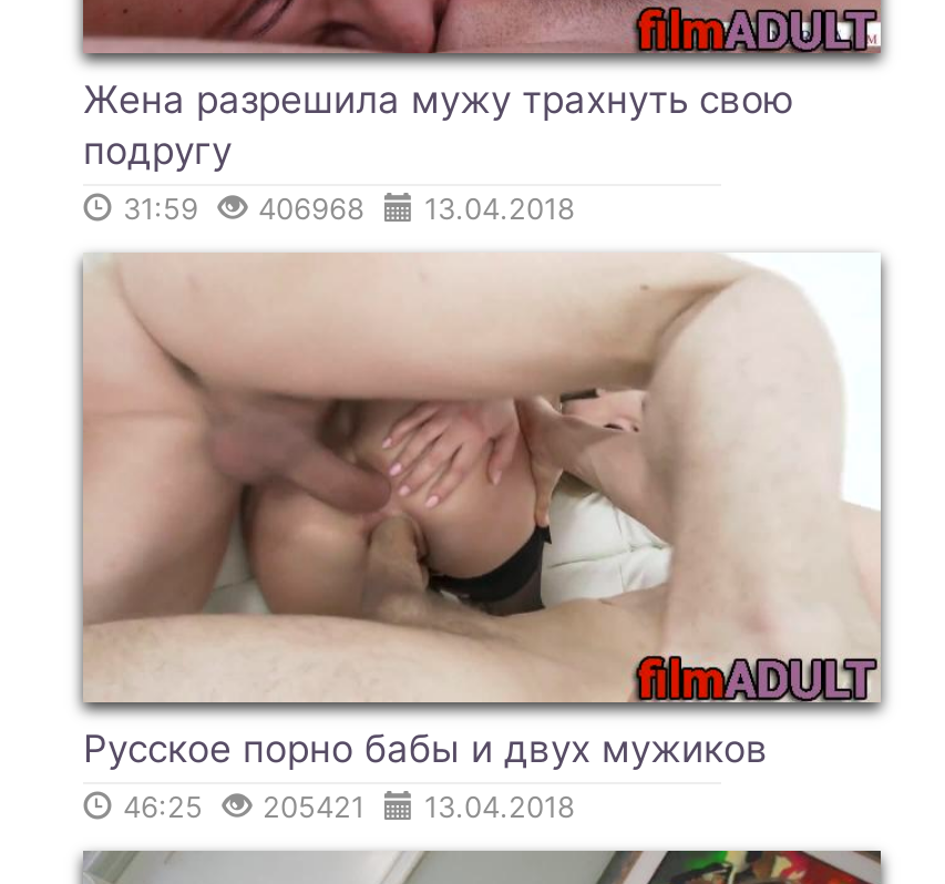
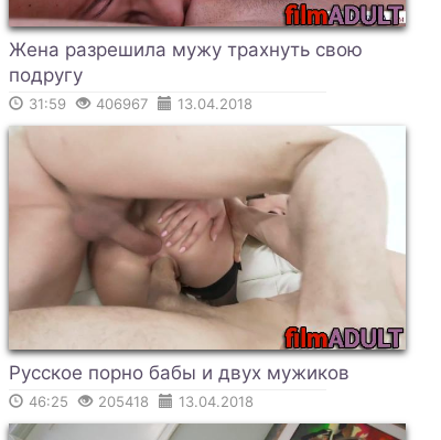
- 31:59 406968 13.04.2018
+ 31:59 406967 13.04.2018

- 46:25 205421 13.04.2018
+ 46:25 205418 13.04.2018
